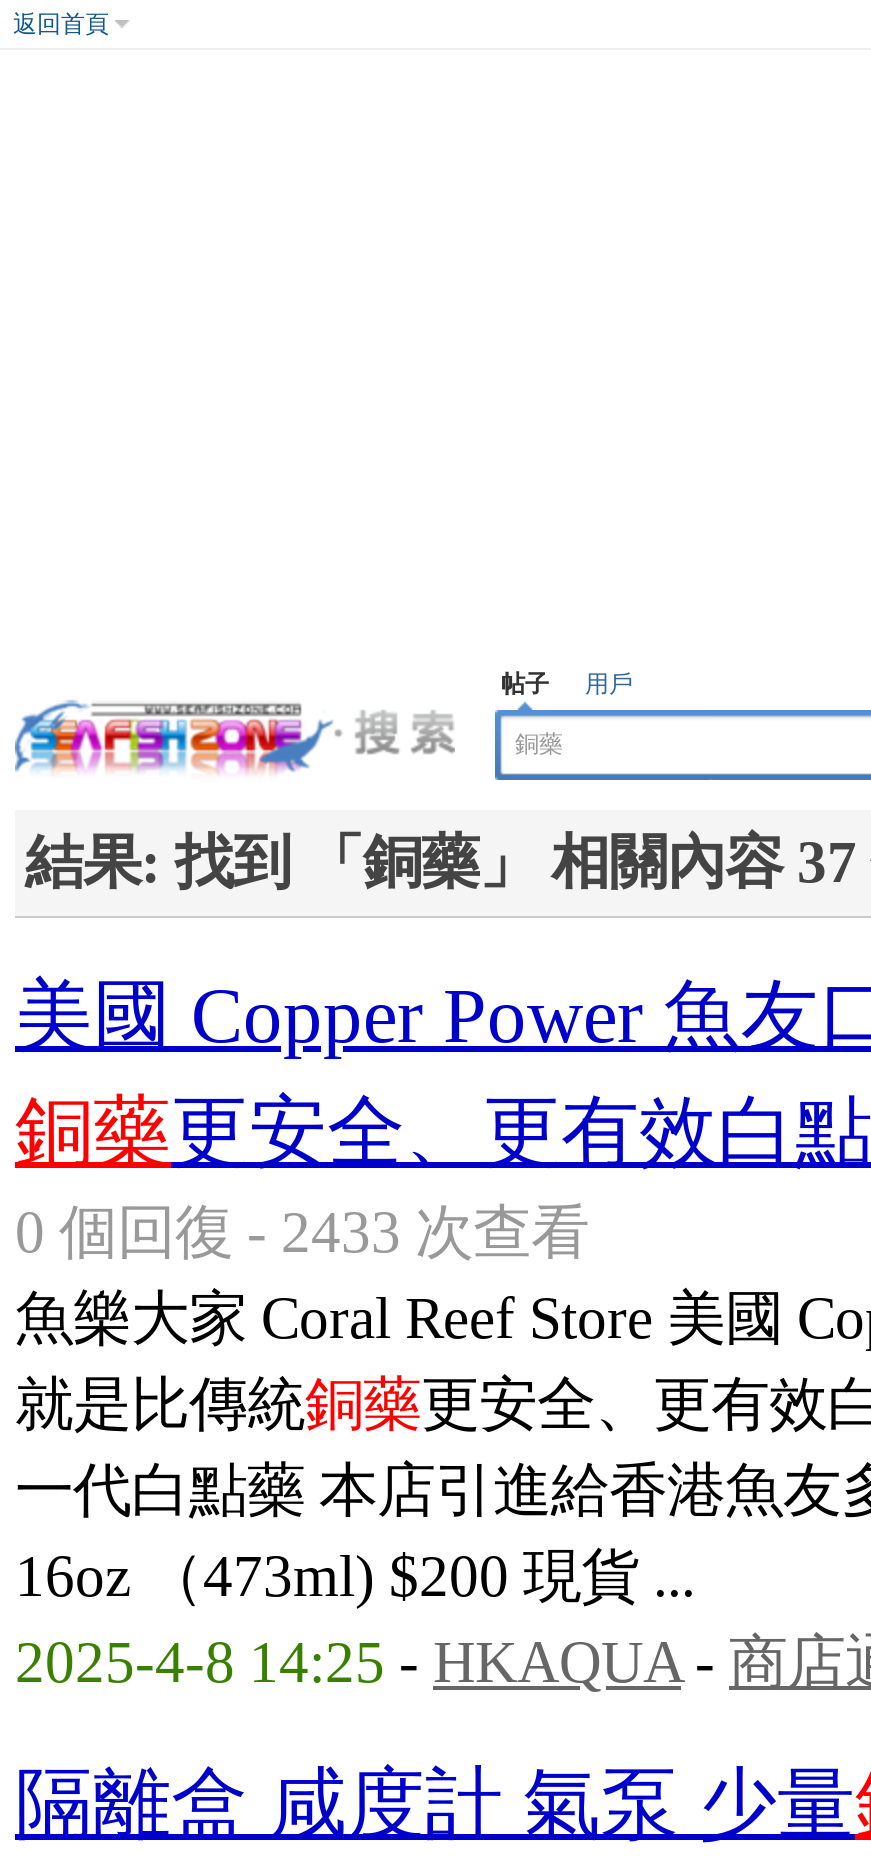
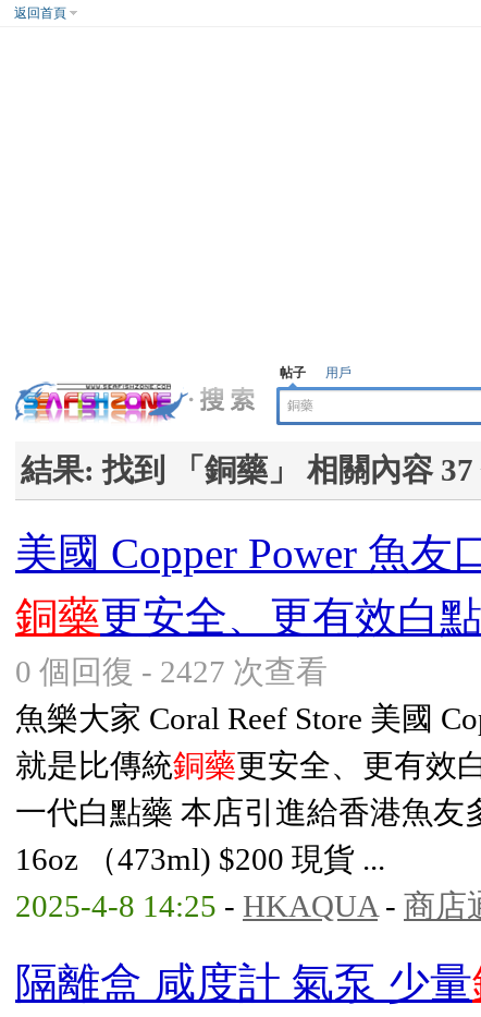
- 0 個回復 - 2433 次查看
+ 0 個回復 - 2427 次查看
